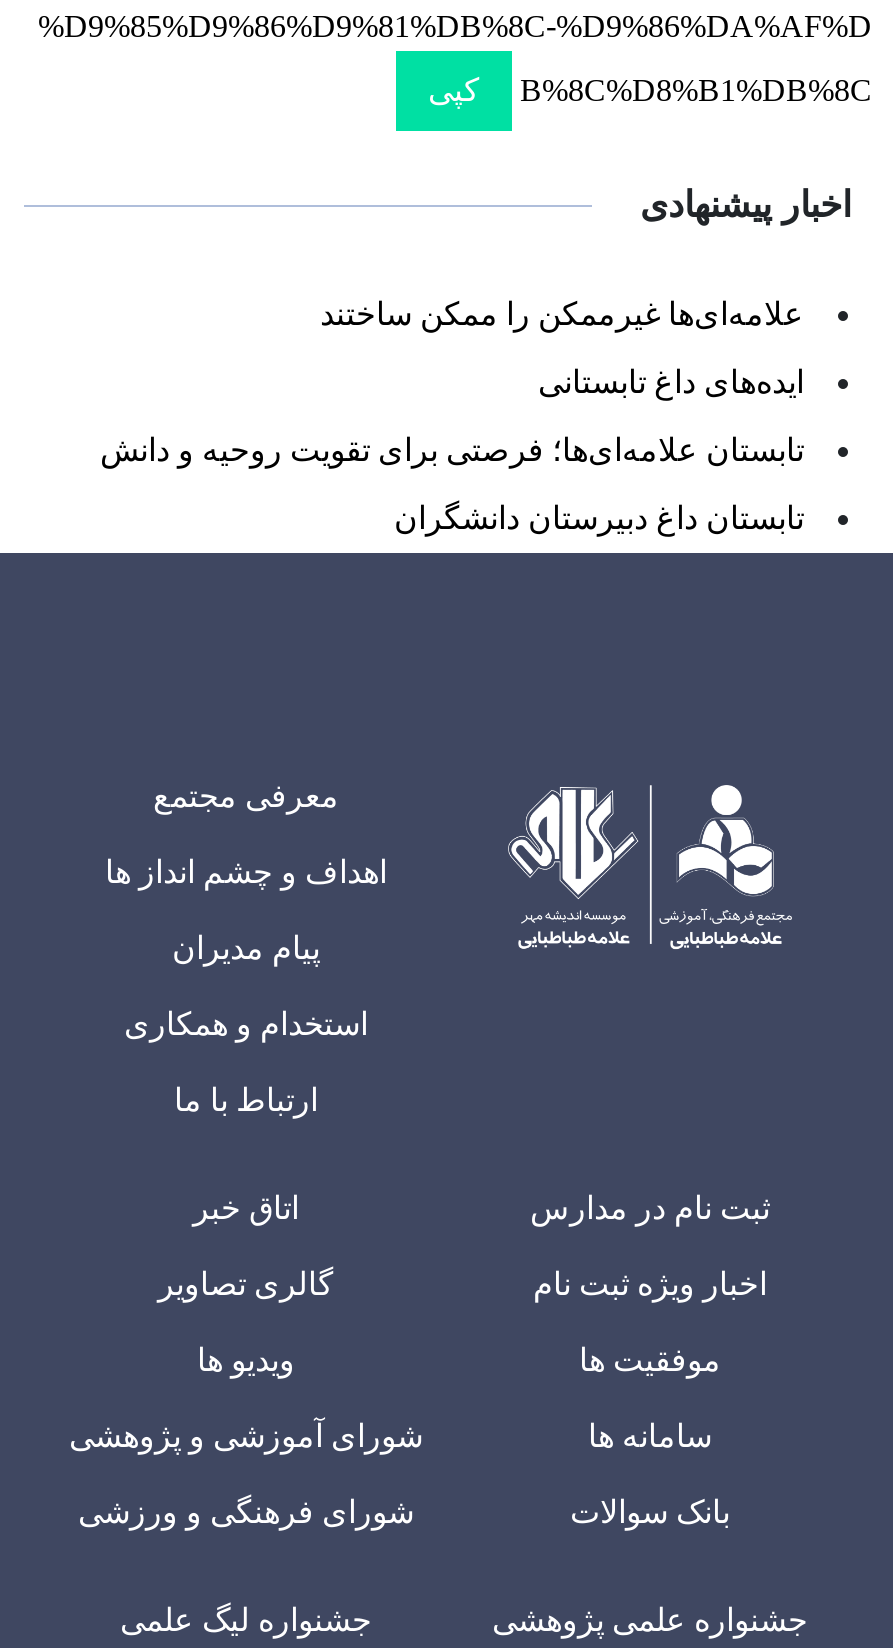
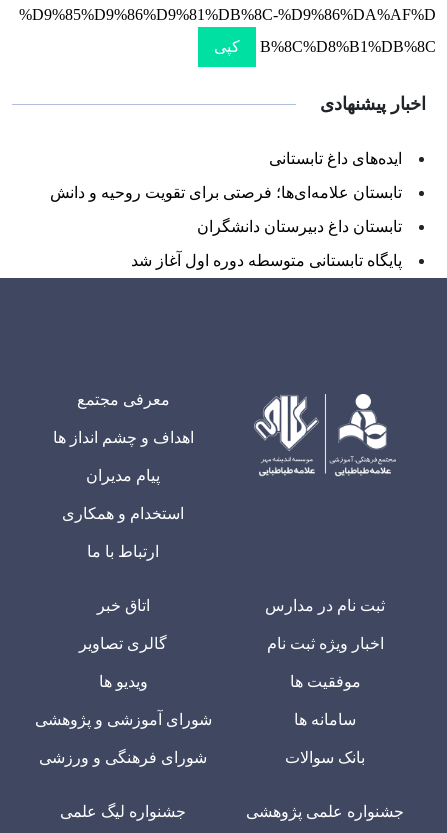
- علامه‌ای‌ها غیرممکن را ممکن ساختند

moved up: ایده‌های داغ تابستانی | تابستان علامه‌ای‌ها؛ فرصتی برای تقویت روحیه و دانش | تابستان داغ دبیرستان دانشگران

+ پایگاه تابستانی متوسطه دوره اول آغاز شد
